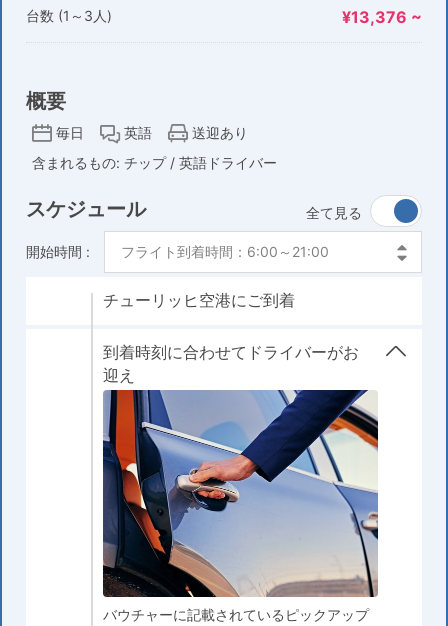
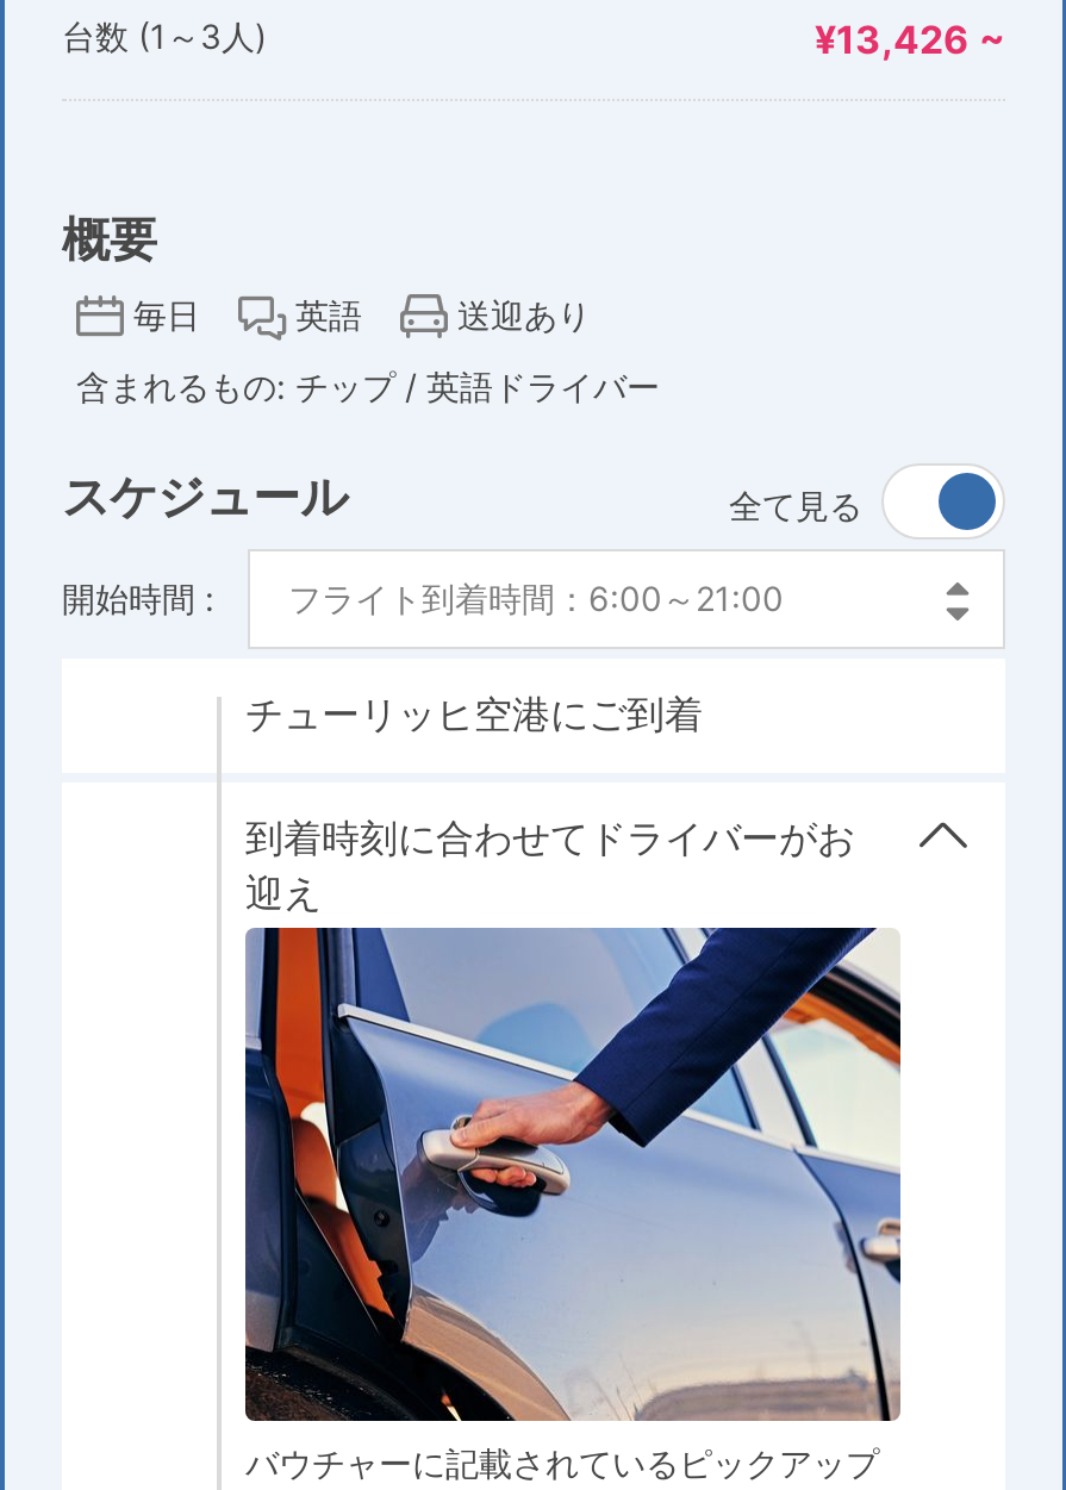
- ¥13,376 ~
+ ¥13,426 ~
